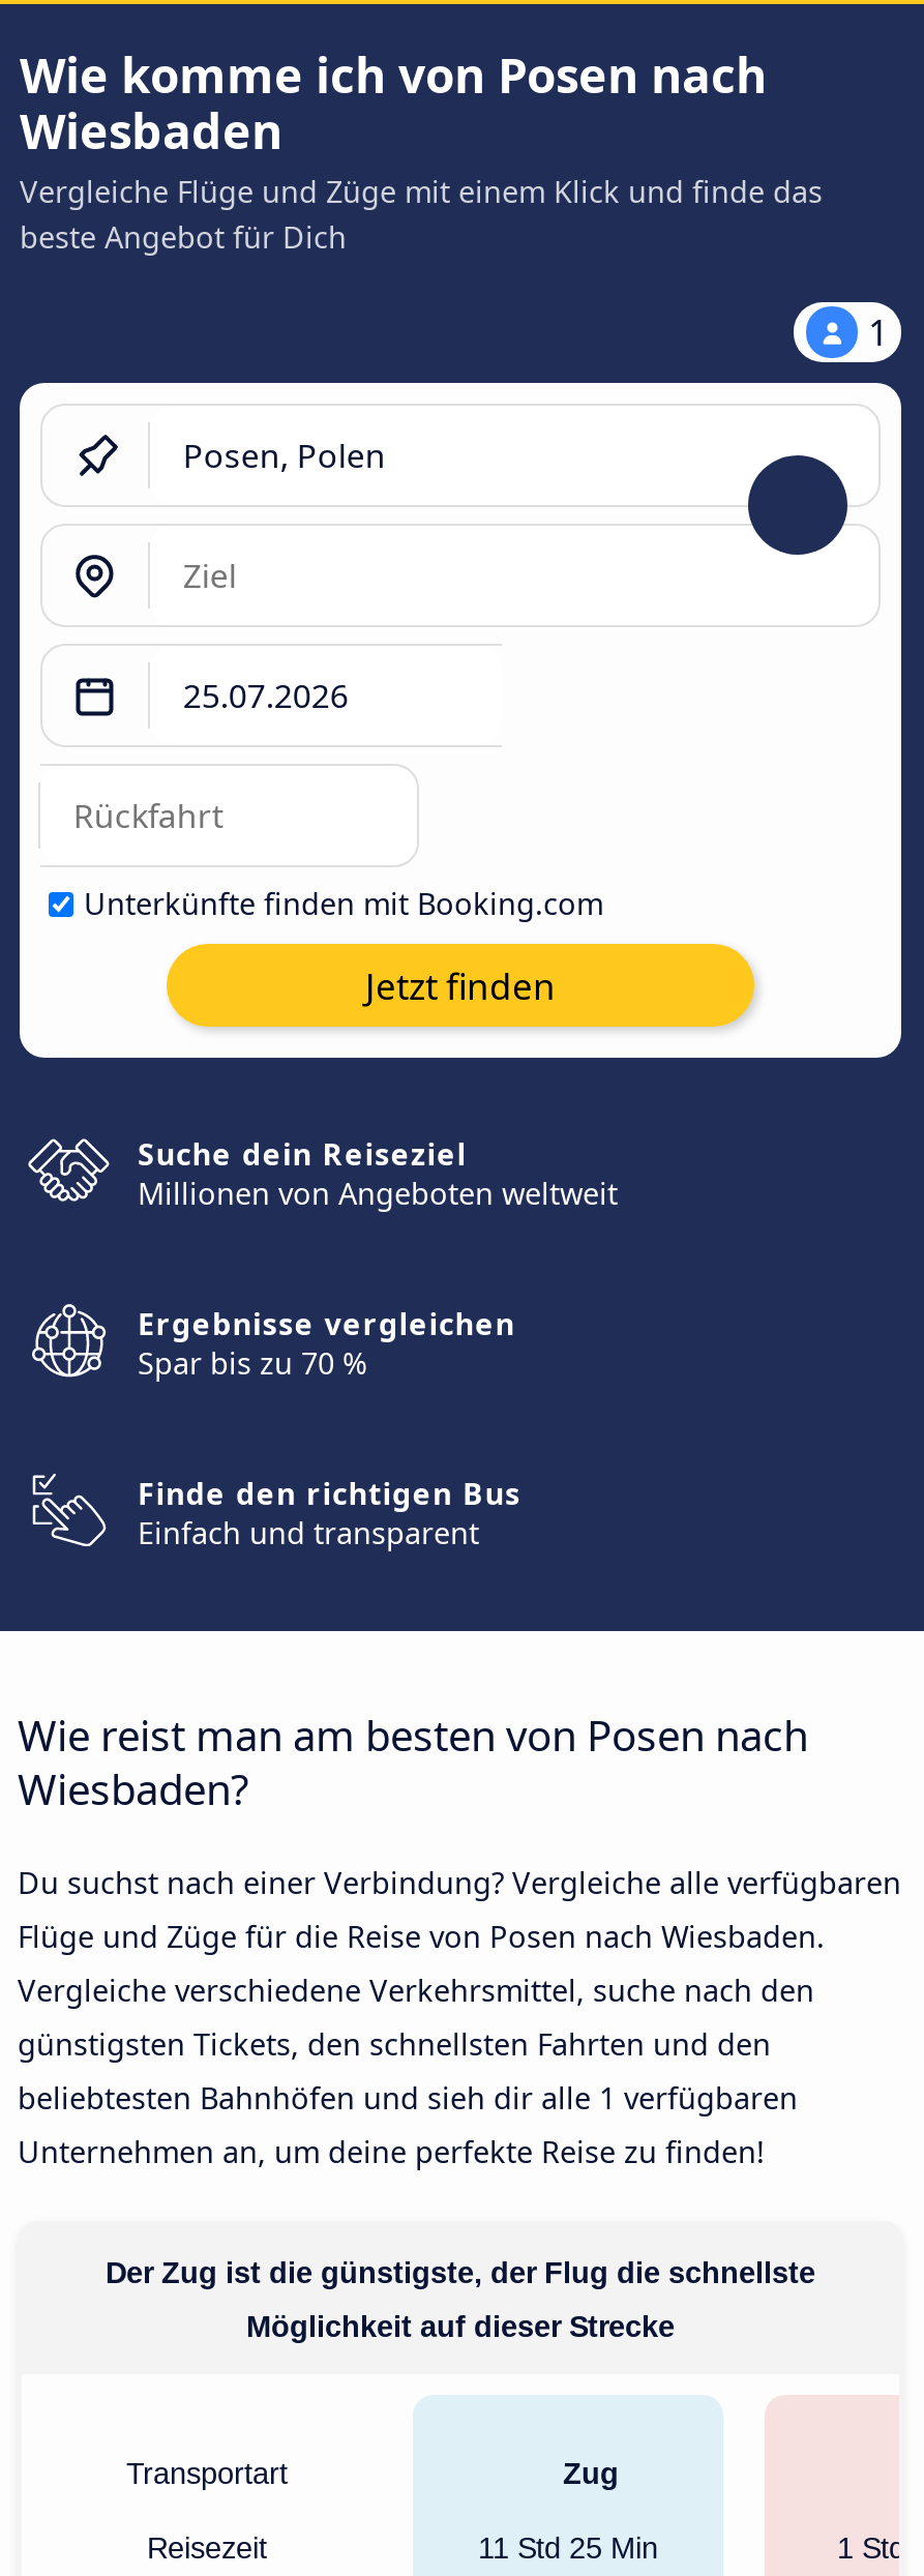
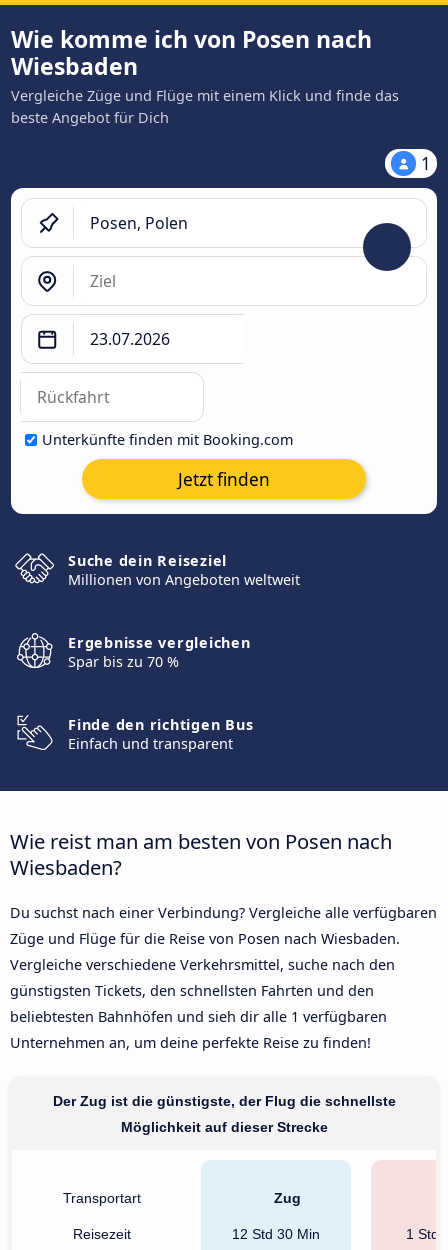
- Vergleiche Flüge und Züge mit einem Klick und finde das
+ Vergleiche Züge und Flüge mit einem Klick und finde das

- Flüge und Züge für die Reise von Posen nach Wiesbaden.
+ Züge und Flüge für die Reise von Posen nach Wiesbaden.

- 11 Std 25 Min
+ 12 Std 30 Min
